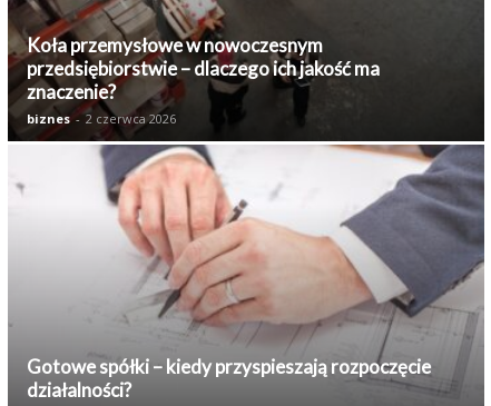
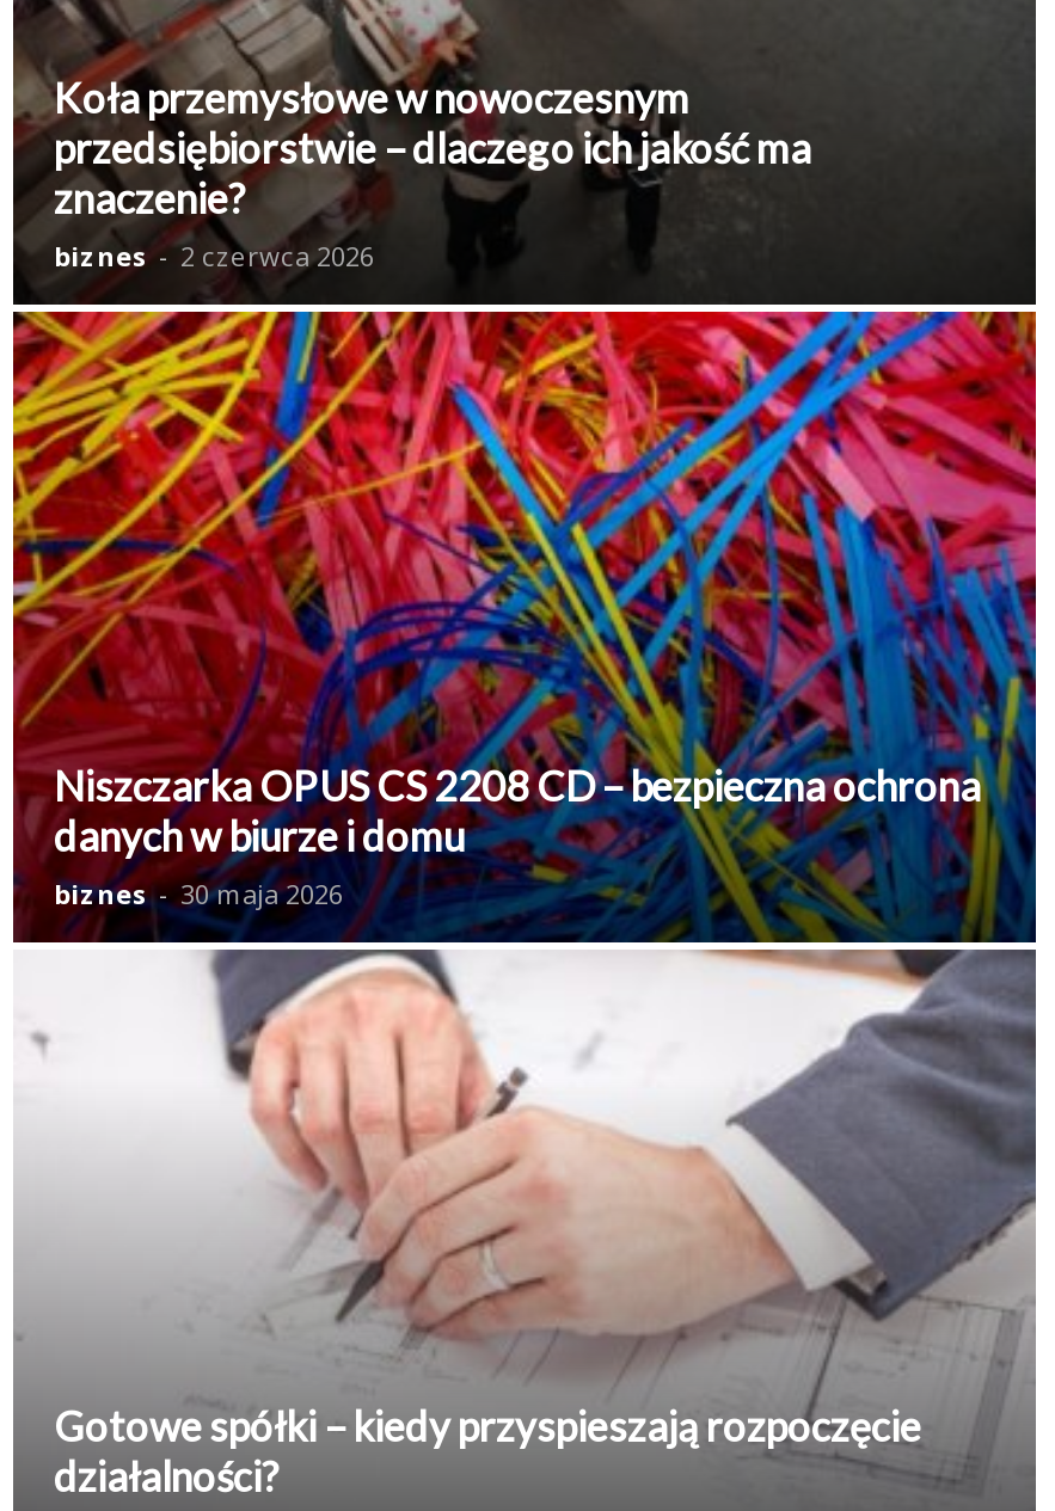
+ [image]
+ Niszczarka OPUS CS 2208 CD – bezpieczna ochrona
+ danych w biurze i domu
+ biznes - 30 maja 2026
